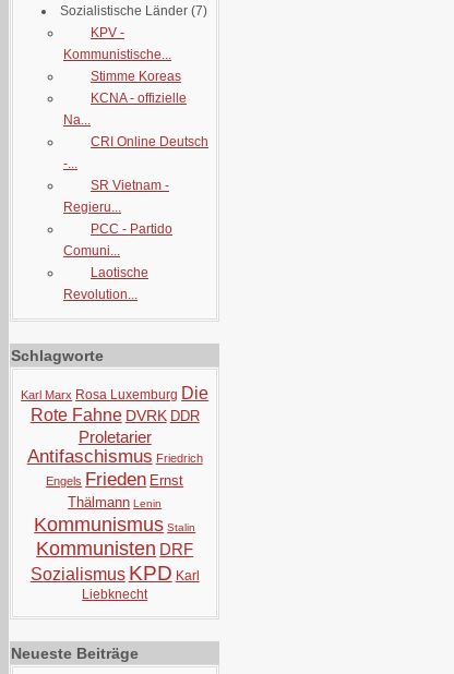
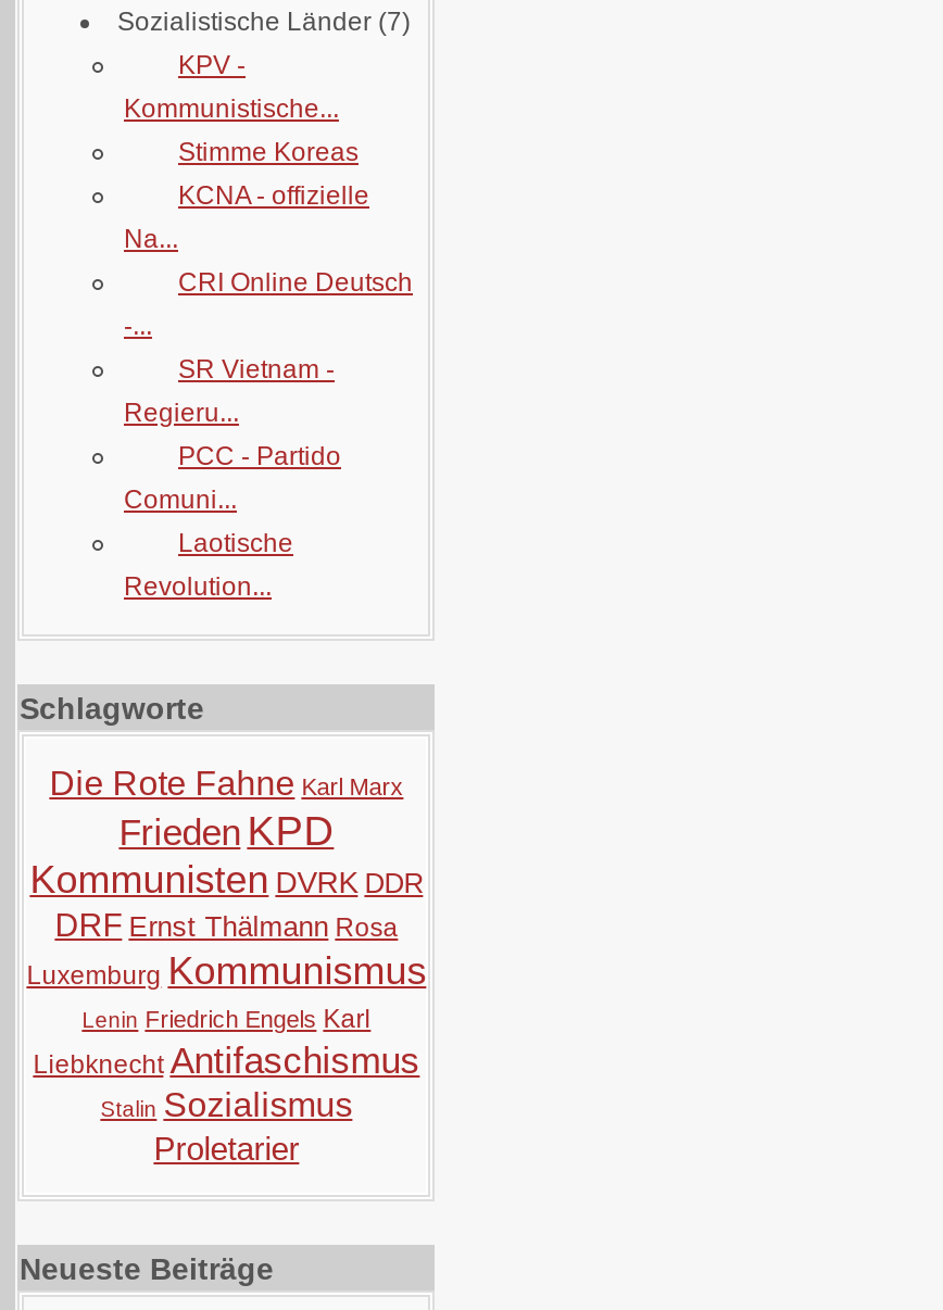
- Karl Marx Rosa Luxemburg Die
- Rote Fahne DVRK DDR
+ Die Rote Fahne Karl Marx
+ Frieden KPD
+ Kommunisten DVRK DDR
+ DRF Ernst Thälmann Rosa
+ Luxemburg Kommunismus
+ Lenin Friedrich Engels Karl
+ Liebknecht Antifaschismus
+ Stalin Sozialismus

moved down: Proletarier

- Antifaschismus Friedrich
- Engels Frieden Ernst
- Thälmann Lenin
- Kommunismus Stalin
- Kommunisten DRF
- Sozialismus KPD Karl
- Liebknecht
